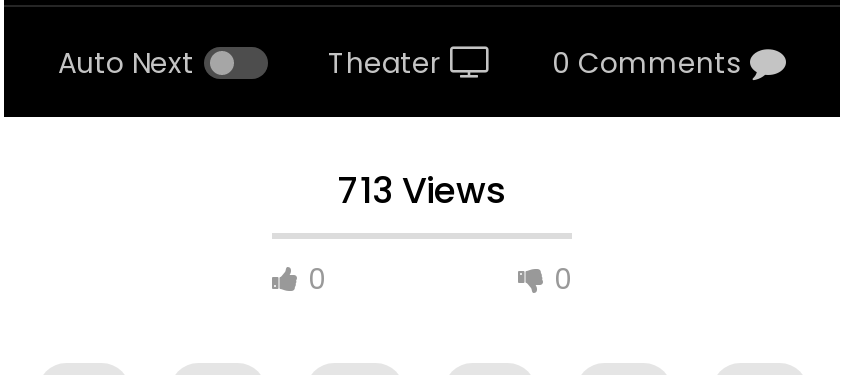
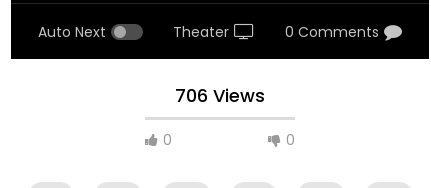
- 713 Views
+ 706 Views
